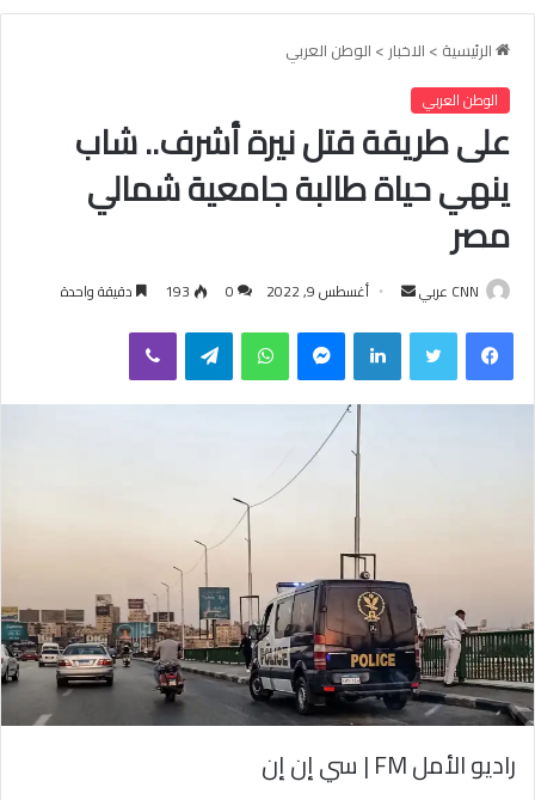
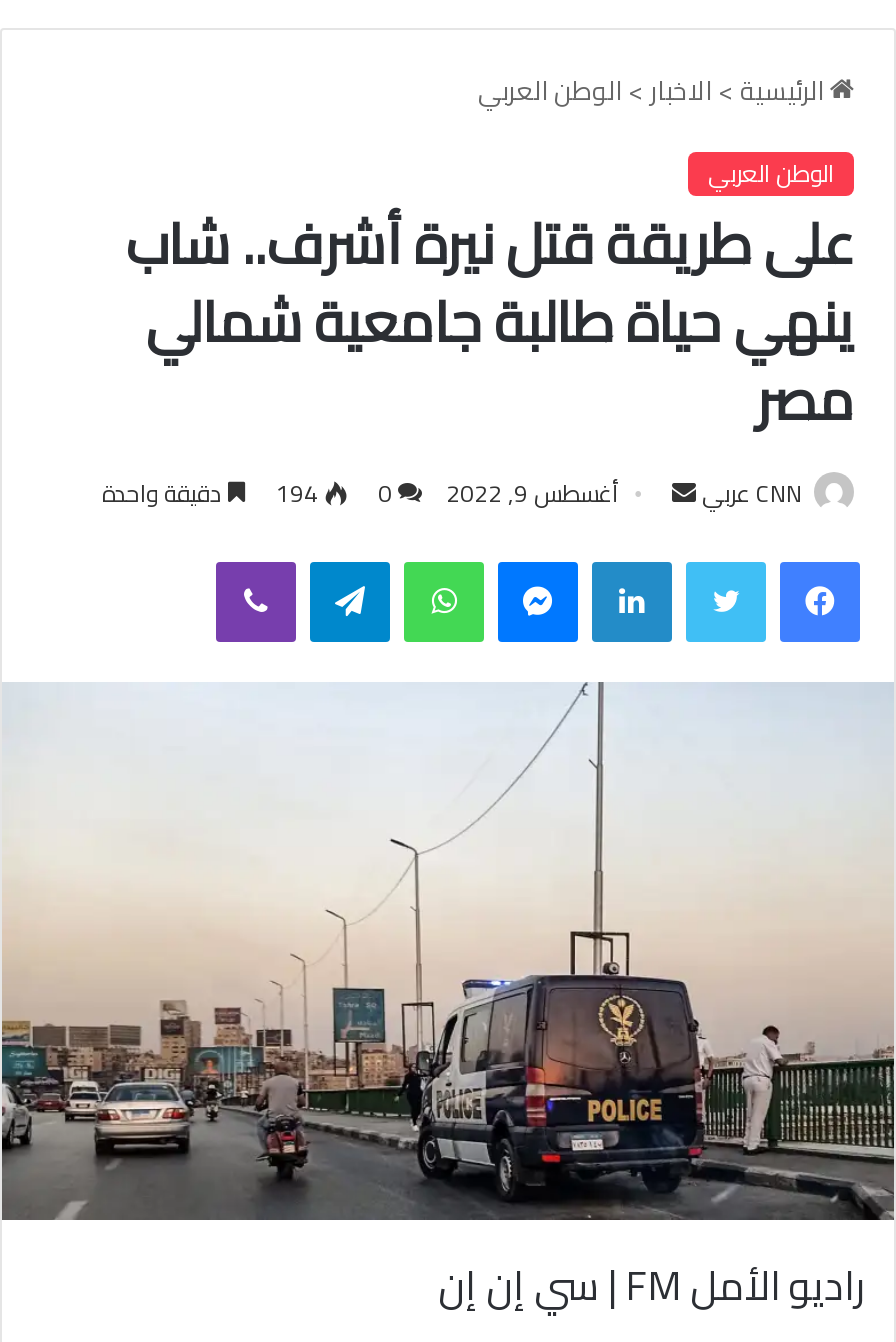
- 0 193 دقيقة واحدة
+ 0 194 دقيقة واحدة
